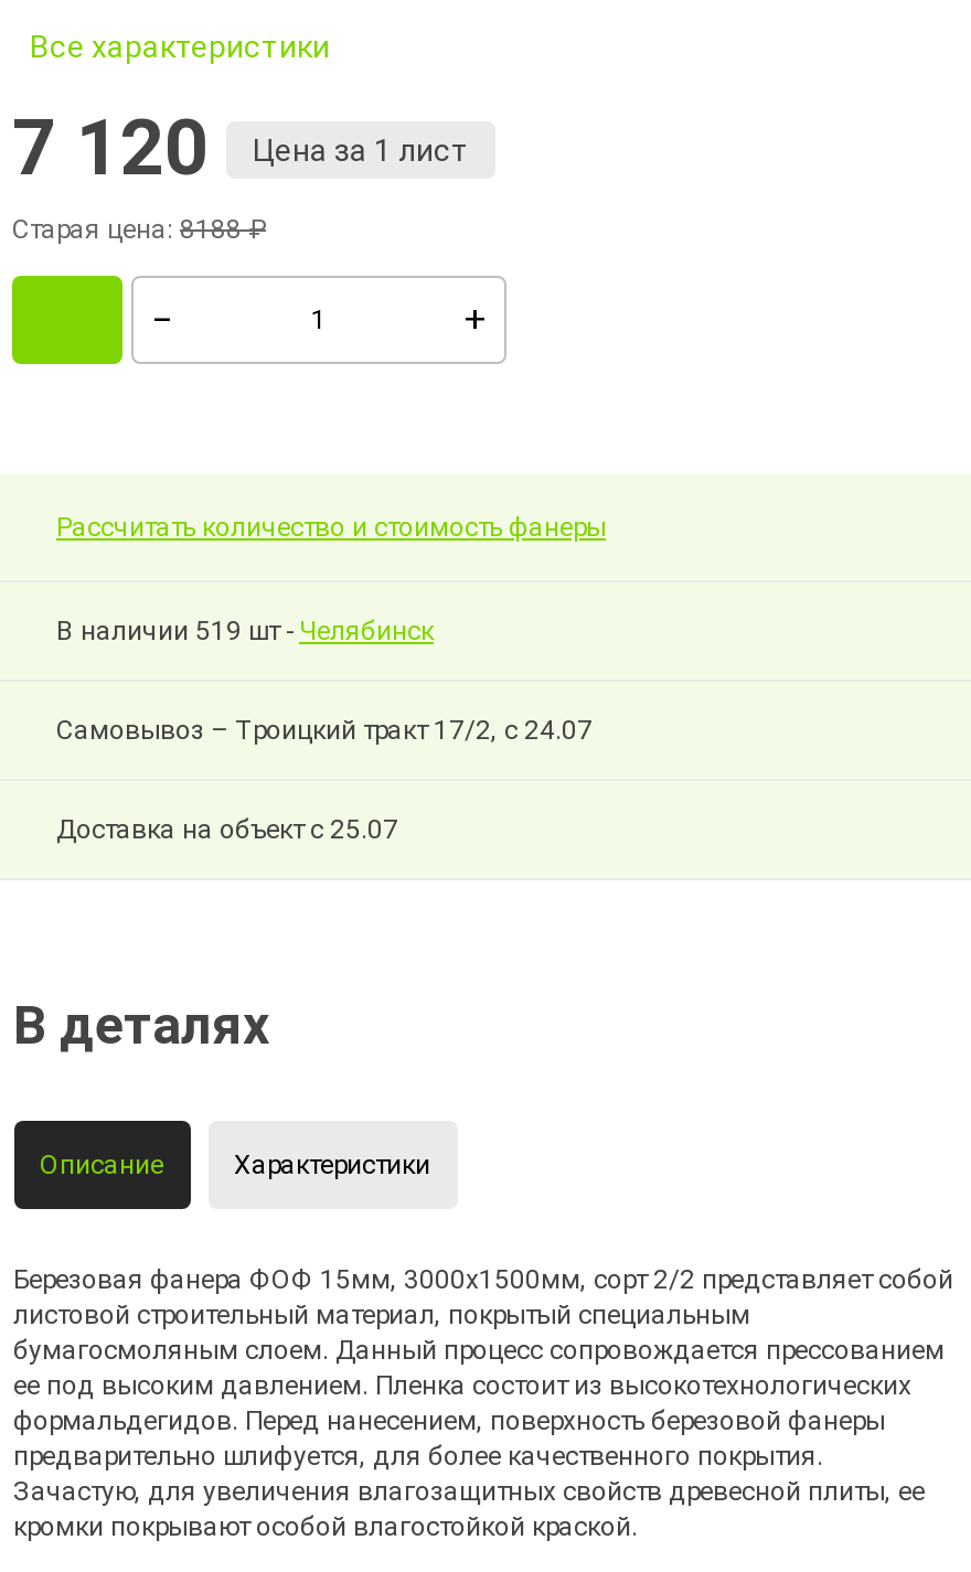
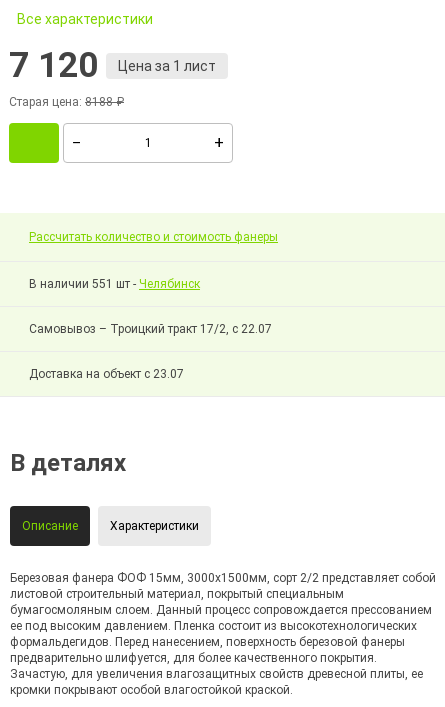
- В наличии 519 шт - Челябинск
+ В наличии 551 шт - Челябинск

- Самовывоз – Троицкий тракт 17/2, с 24.07
+ Самовывоз – Троицкий тракт 17/2, с 22.07

- Доставка на объект с 25.07
+ Доставка на объект с 23.07
